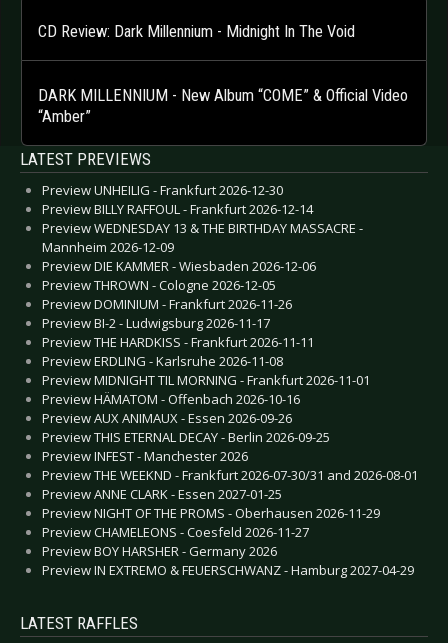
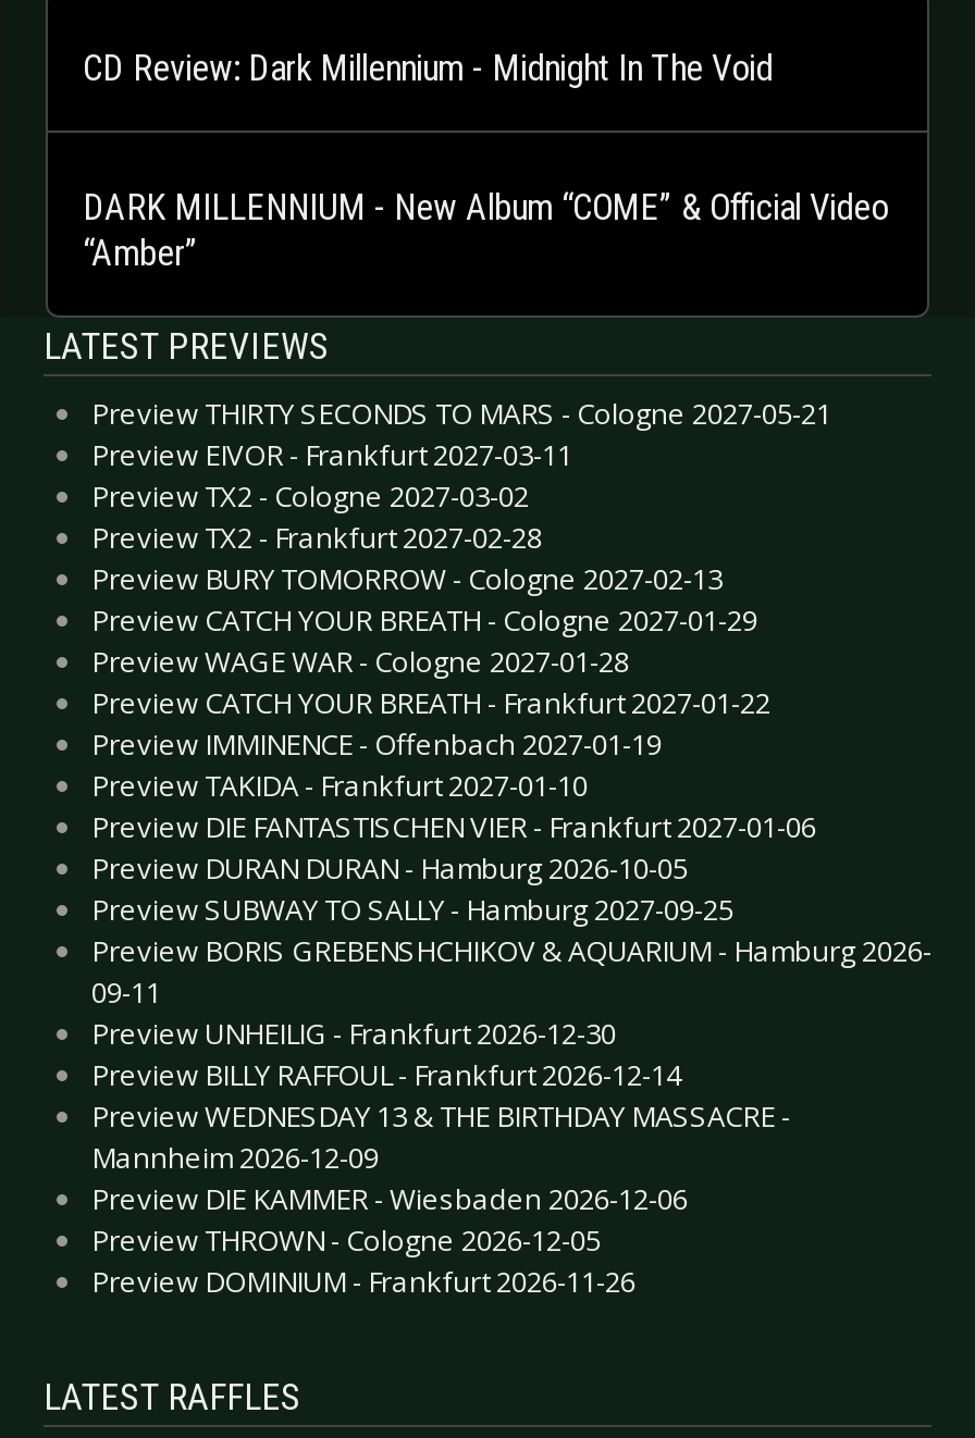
+ Preview THIRTY SECONDS TO MARS - Cologne 2027-05-21
+ Preview EIVOR - Frankfurt 2027-03-11
+ Preview TX2 - Cologne 2027-03-02
+ Preview TX2 - Frankfurt 2027-02-28
+ Preview BURY TOMORROW - Cologne 2027-02-13
+ Preview CATCH YOUR BREATH - Cologne 2027-01-29
+ Preview WAGE WAR - Cologne 2027-01-28
+ Preview CATCH YOUR BREATH - Frankfurt 2027-01-22
+ Preview IMMINENCE - Offenbach 2027-01-19
+ Preview TAKIDA - Frankfurt 2027-01-10
+ Preview DIE FANTASTISCHEN VIER - Frankfurt 2027-01-06
+ Preview DURAN DURAN - Hamburg 2026-10-05
+ Preview SUBWAY TO SALLY - Hamburg 2027-09-25
+ Preview BORIS GREBENSHCHIKOV & AQUARIUM - Hamburg 2026-
+ 09-11

moved down: Preview UNHEILIG - Frankfurt 2026-12-30 | Preview BILLY RAFFOUL - Frankfurt 2026-12-14 | Preview WEDNESDAY 13 & THE BIRTHDAY MASSACRE - | Mannheim 2026-12-09 | Preview DIE KAMMER - Wiesbaden 2026-12-06 | Preview THROWN - Cologne 2026-12-05 | Preview DOMINIUM - Frankfurt 2026-11-26

- Preview BI-2 - Ludwigsburg 2026-11-17
- Preview THE HARDKISS - Frankfurt 2026-11-11
- Preview ERDLING - Karlsruhe 2026-11-08
- Preview MIDNIGHT TIL MORNING - Frankfurt 2026-11-01
- Preview HÄMATOM - Offenbach 2026-10-16
- Preview AUX ANIMAUX - Essen 2026-09-26
- Preview THIS ETERNAL DECAY - Berlin 2026-09-25
- Preview INFEST - Manchester 2026
- Preview THE WEEKND - Frankfurt 2026-07-30/31 and 2026-08-01
- Preview ANNE CLARK - Essen 2027-01-25
- Preview NIGHT OF THE PROMS - Oberhausen 2026-11-29
- Preview CHAMELEONS - Coesfeld 2026-11-27
- Preview BOY HARSHER - Germany 2026
- Preview IN EXTREMO & FEUERSCHWANZ - Hamburg 2027-04-29
